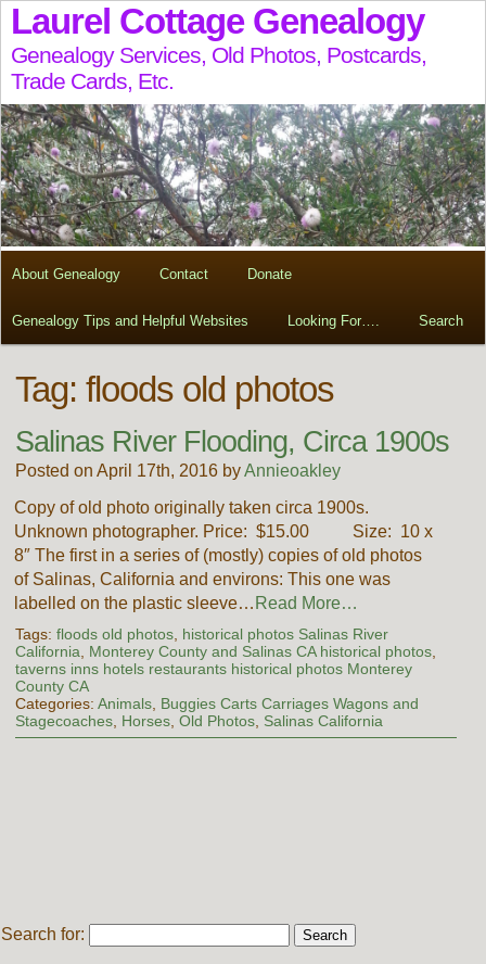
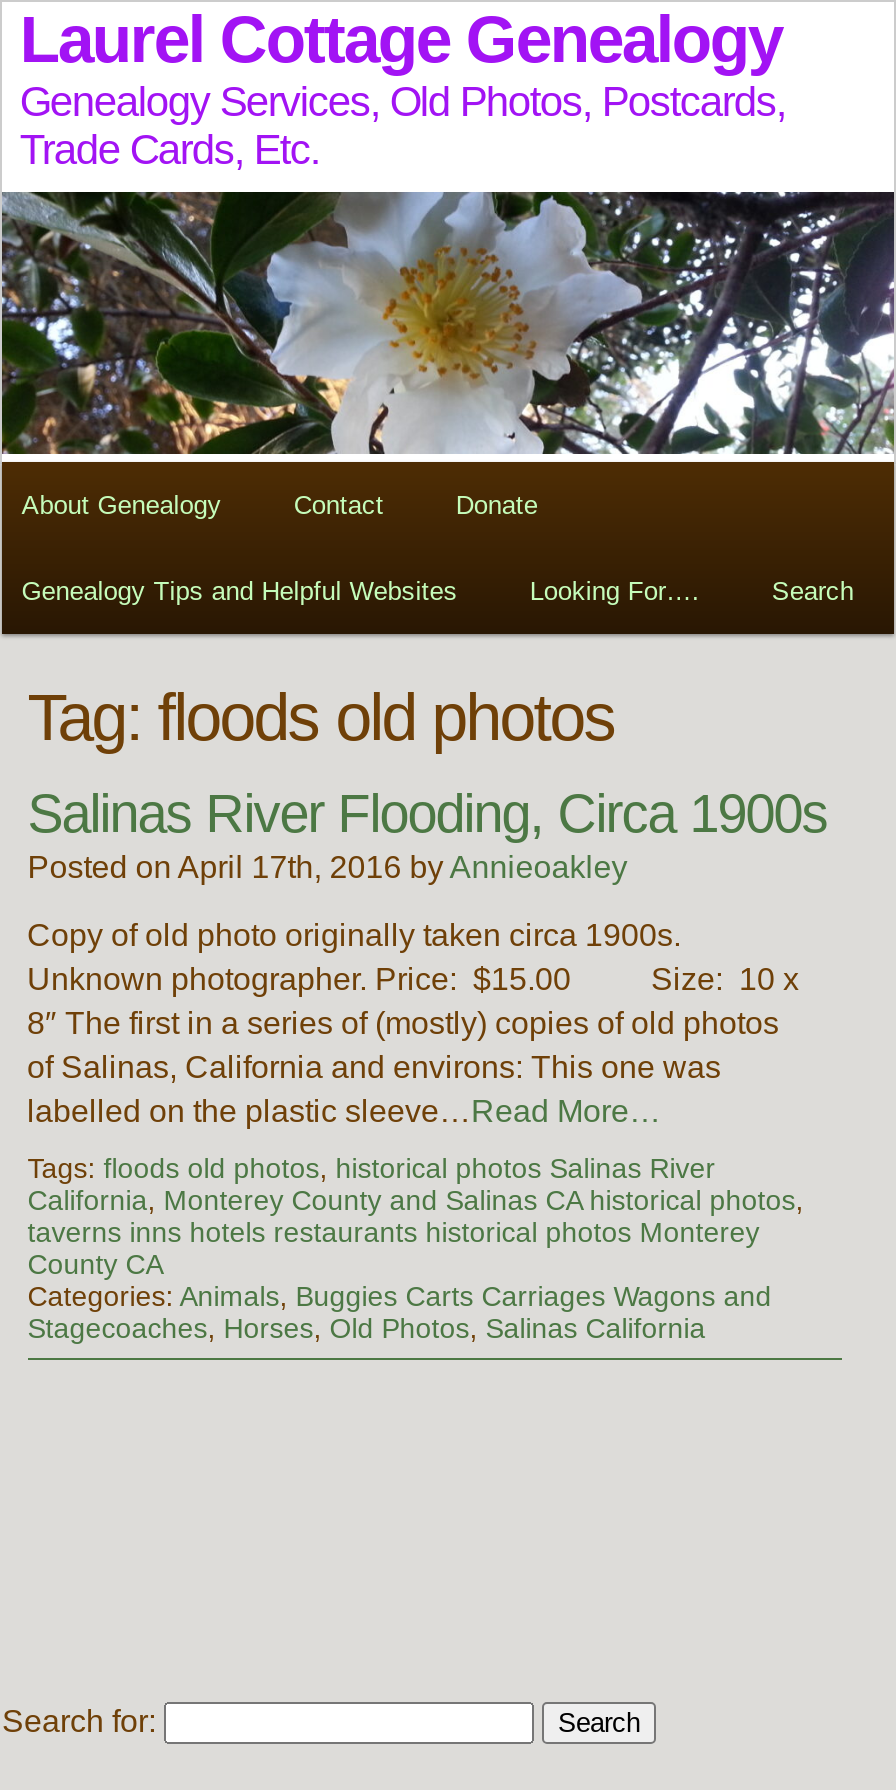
- [image]
+ [image]
